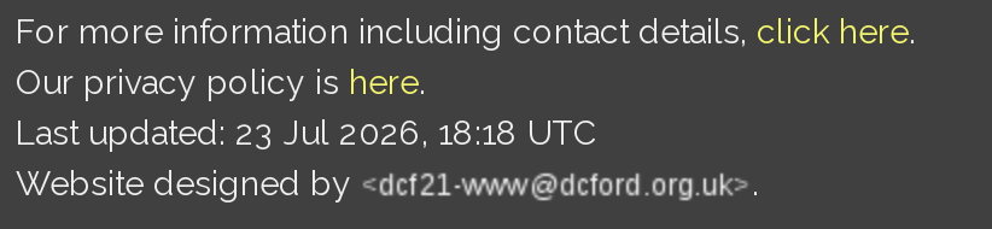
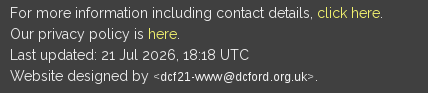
- Last updated: 23 Jul 2026, 18:18 UTC
+ Last updated: 21 Jul 2026, 18:18 UTC
